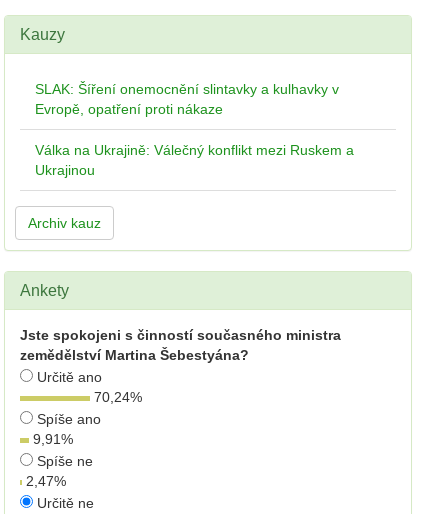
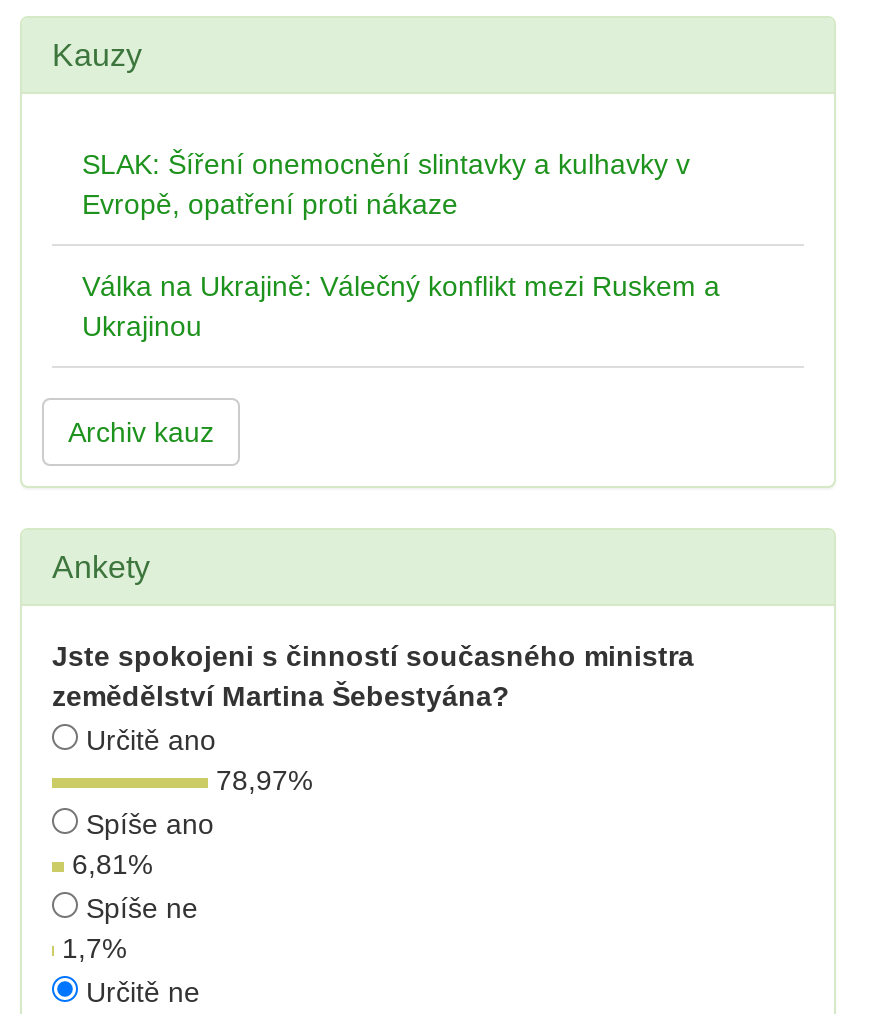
- 70,24%
+ 78,97%

- 9,91%
+ 6,81%

- 2,47%
+ 1,7%
